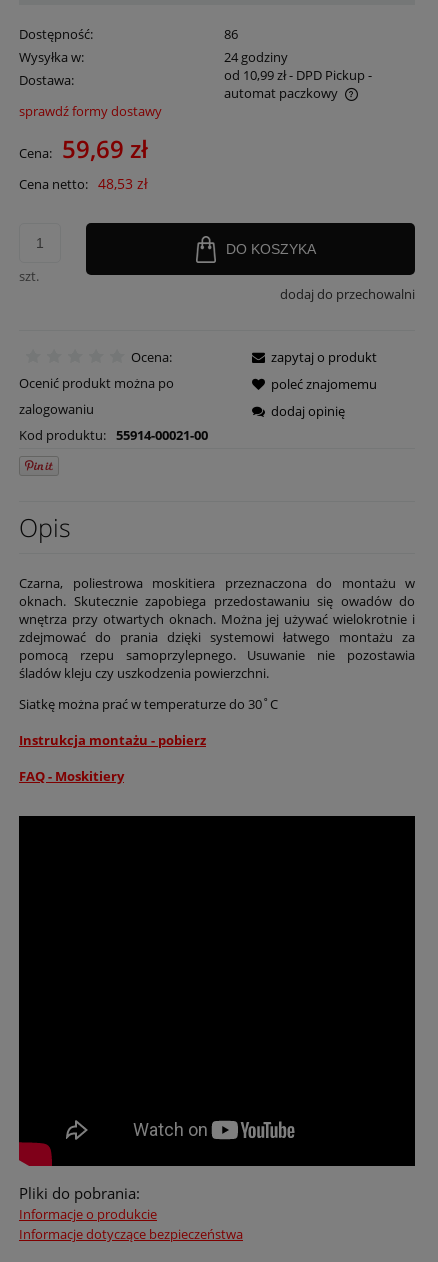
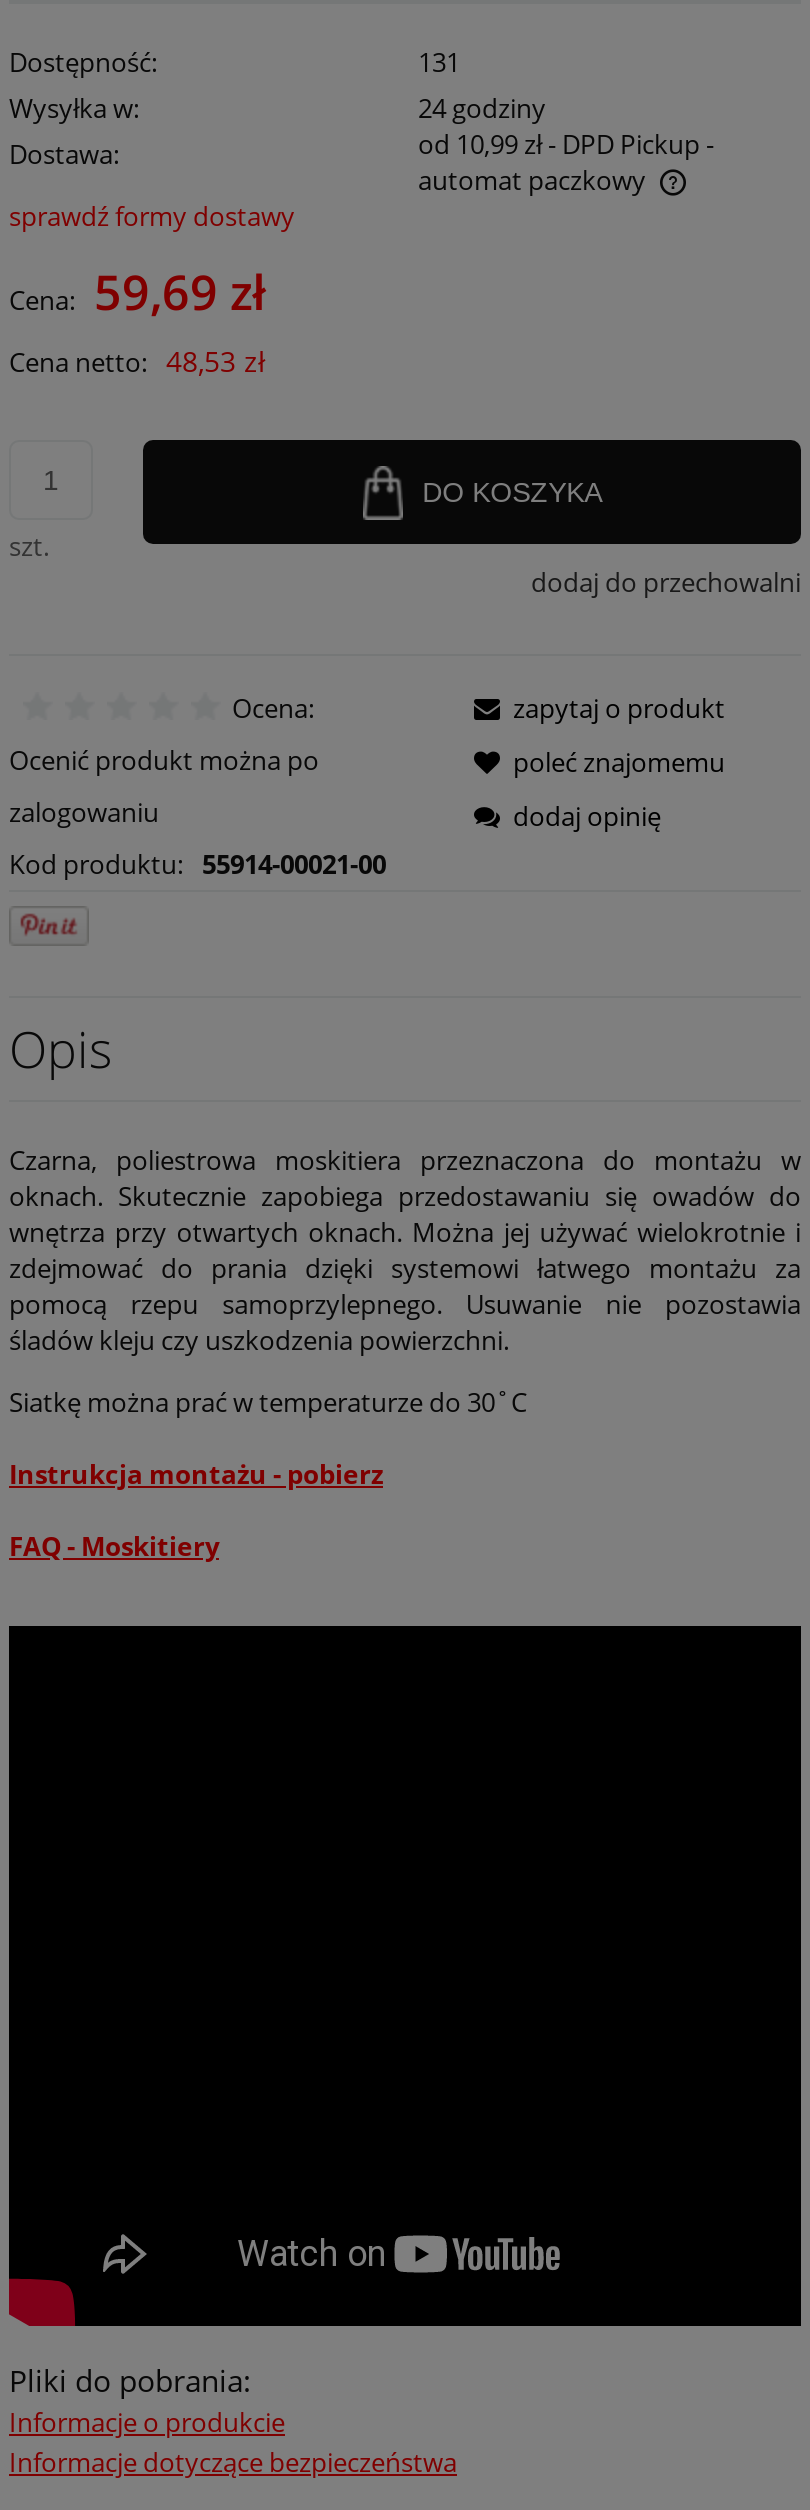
- 86
+ 131
